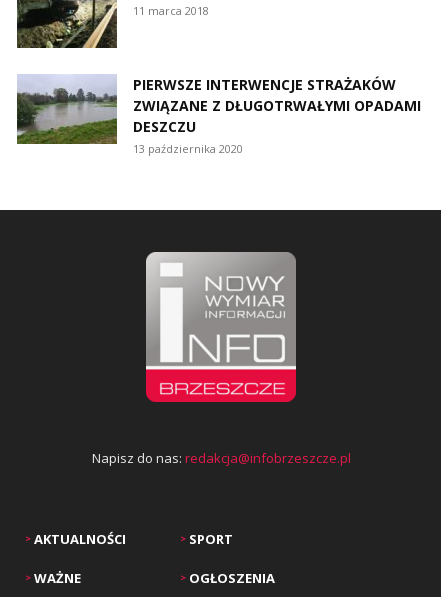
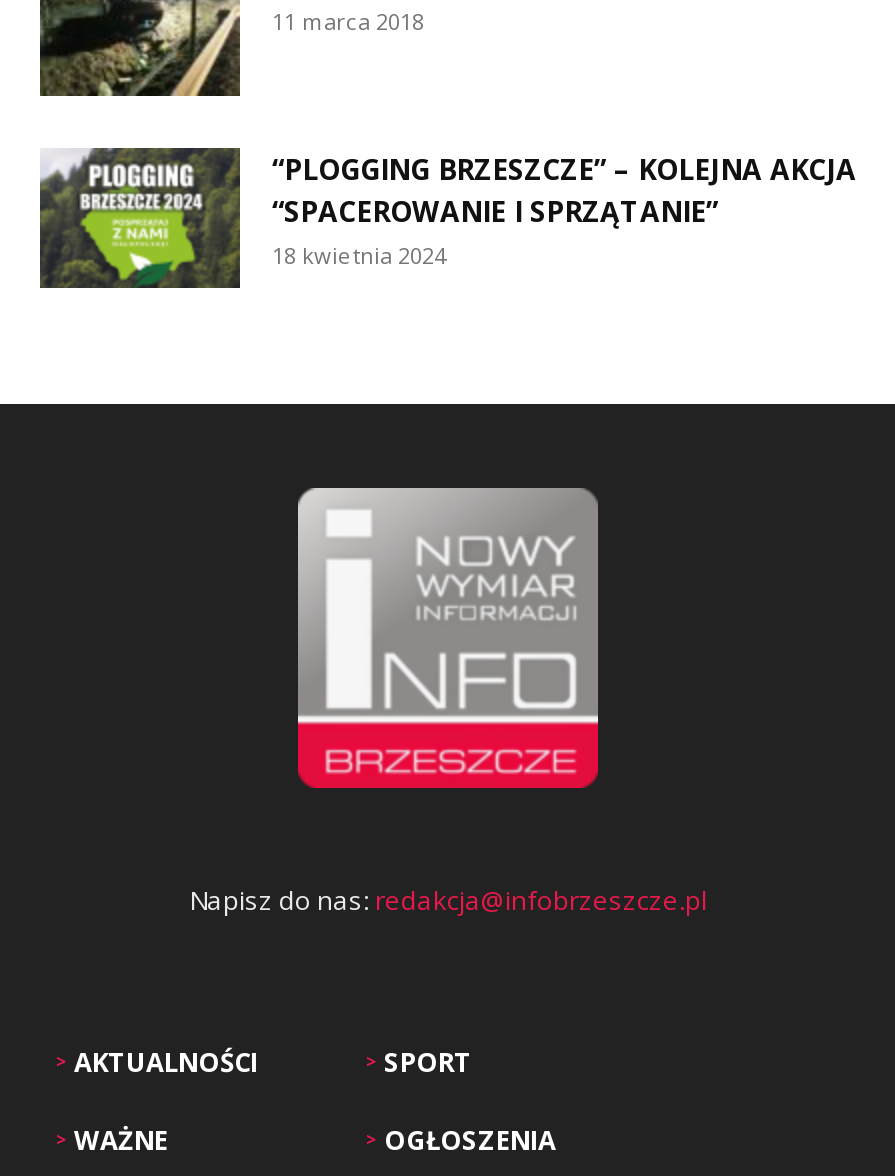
- [image]
- PIERWSZE INTERWENCJE STRAŻAKÓW
- ZWIĄZANE Z DŁUGOTRWAŁYMI OPADAMI
- DESZCZU
- 13 października 2020
+ [image]
+ “PLOGGING BRZESZCZE” – KOLEJNA AKCJA
+ “SPACEROWANIE I SPRZĄTANIE”
+ 18 kwietnia 2024
